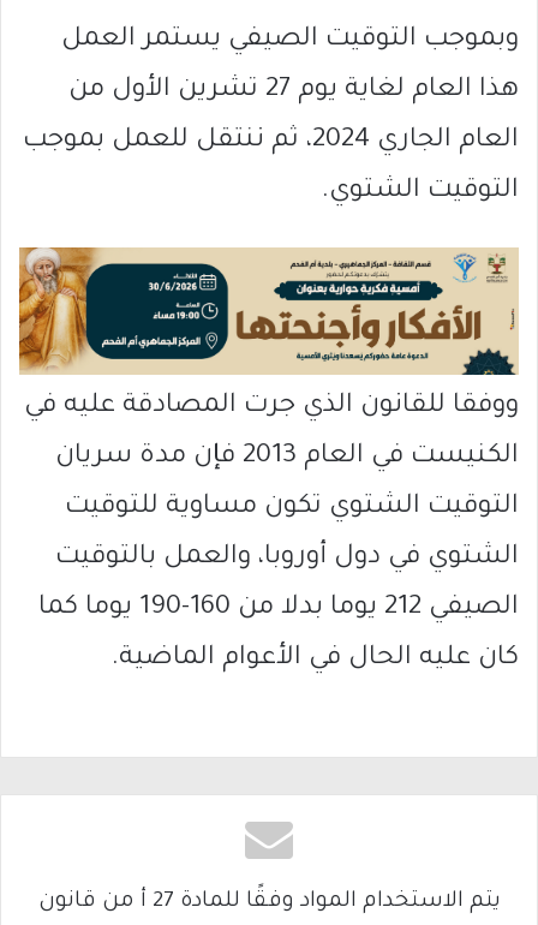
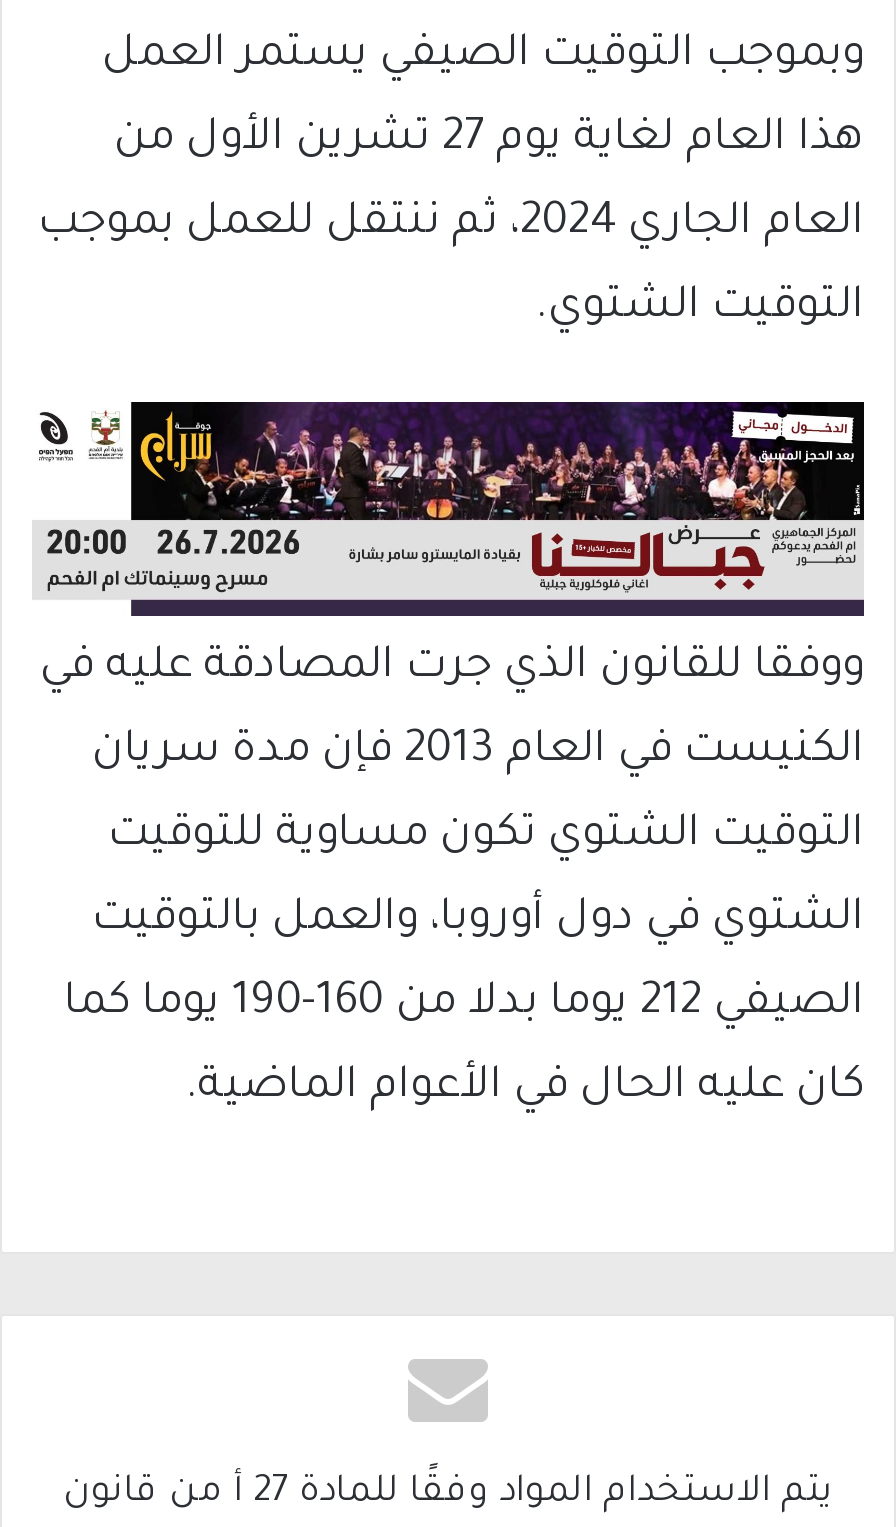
- [image]
+ [image]
